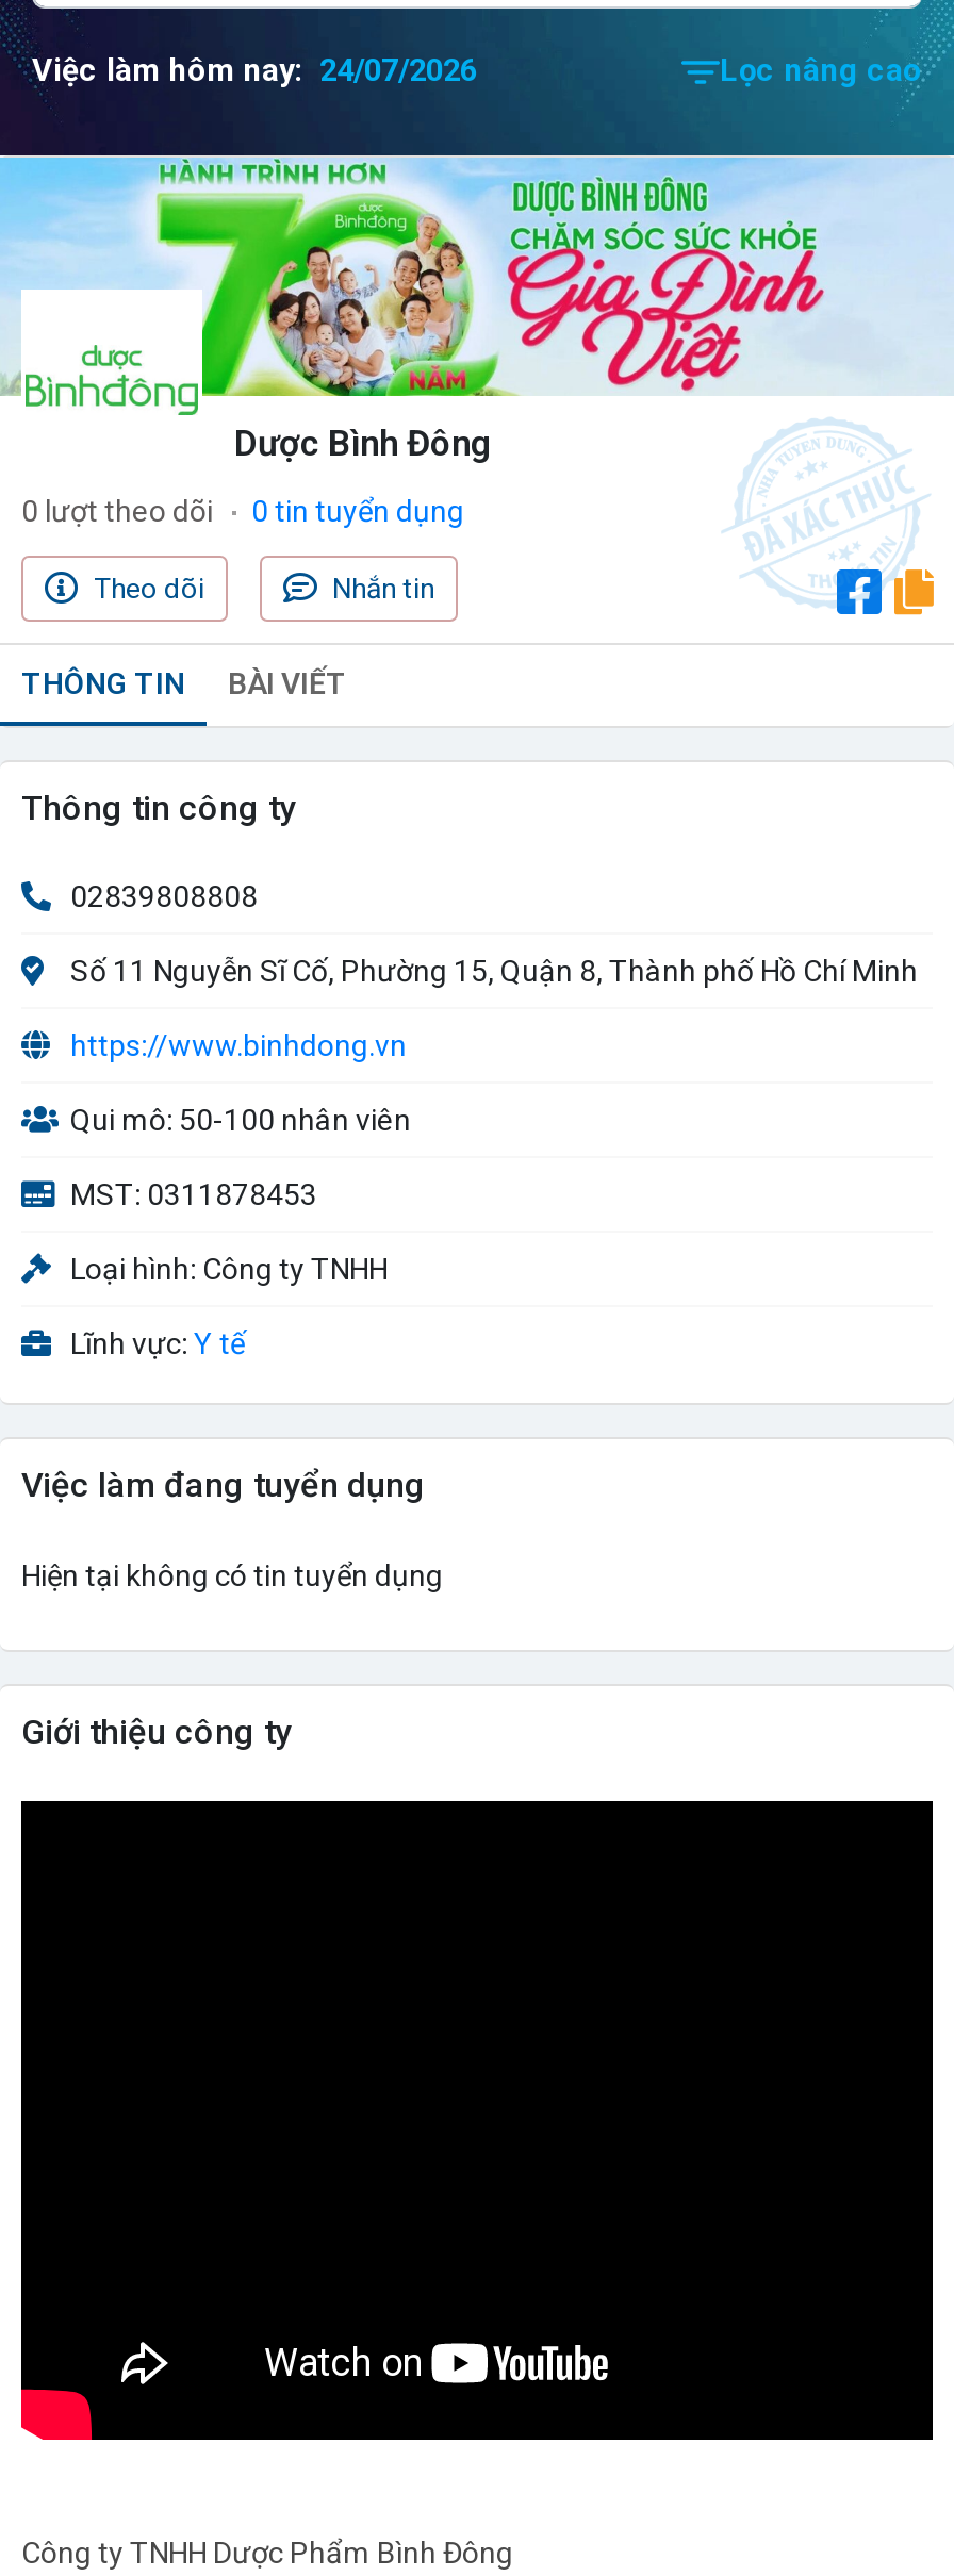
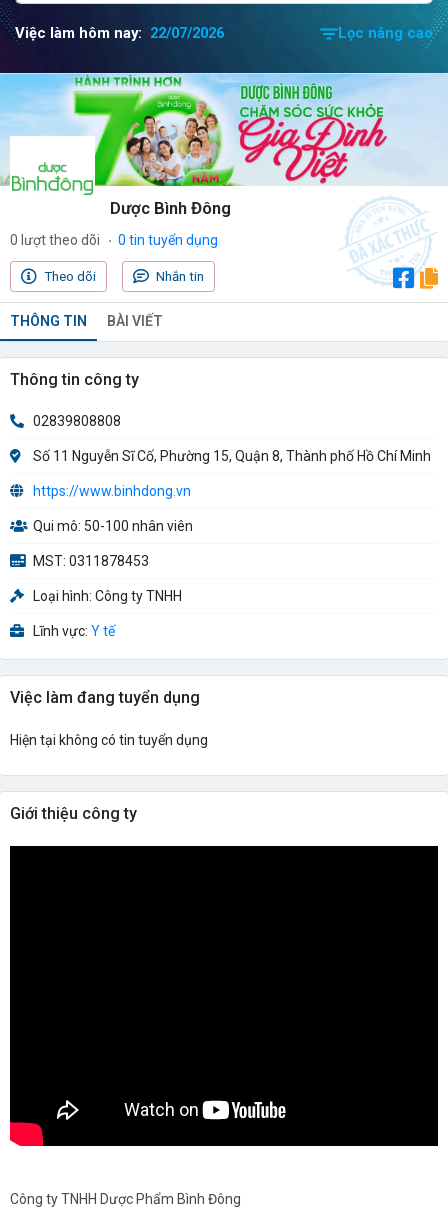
- Việc làm hôm nay: 24/07/2026
+ Việc làm hôm nay: 22/07/2026
